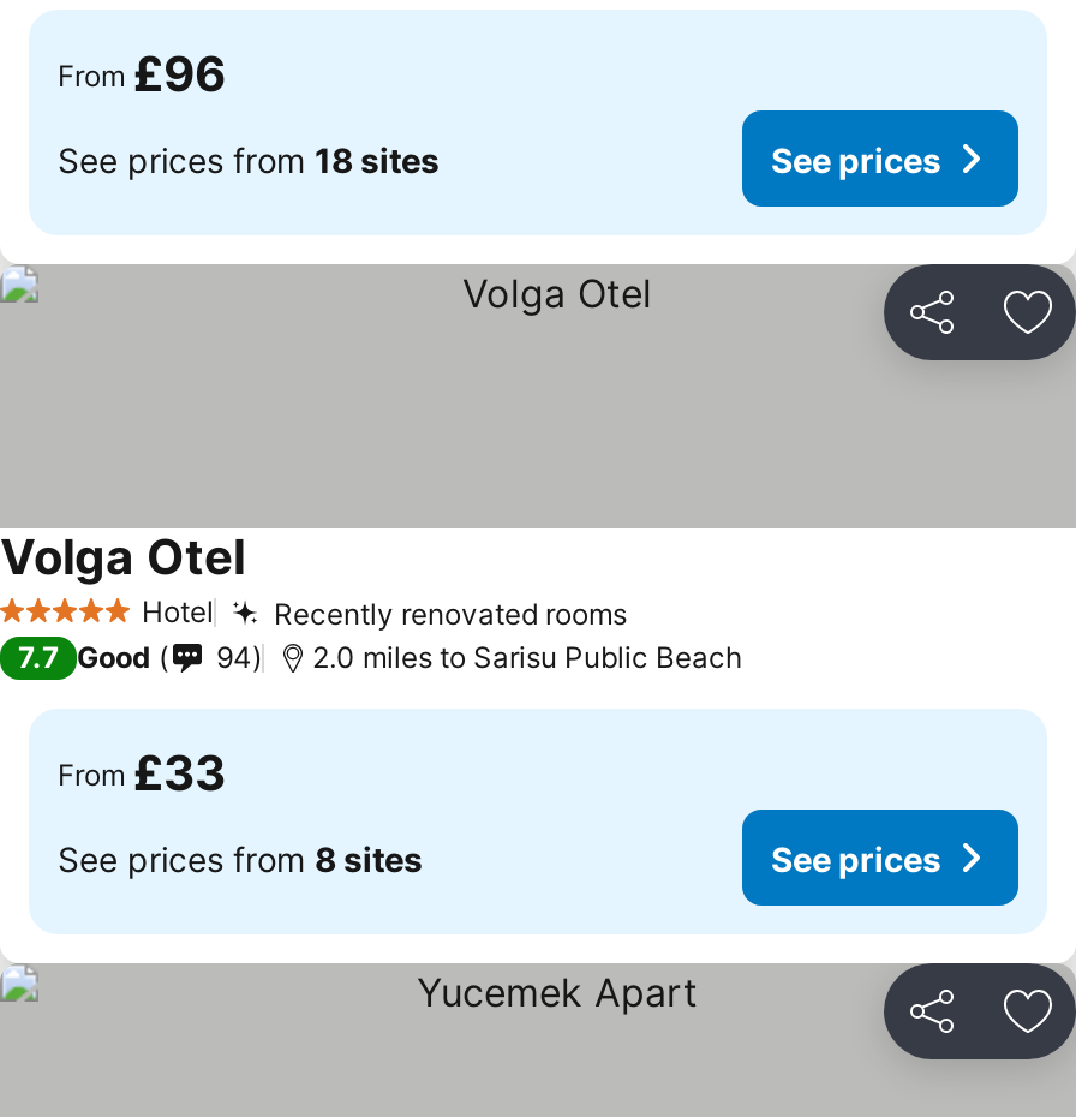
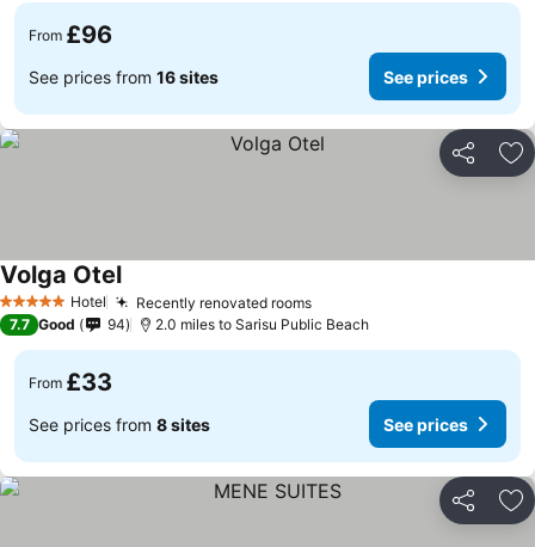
- See prices from 18 sites
+ See prices from 16 sites
